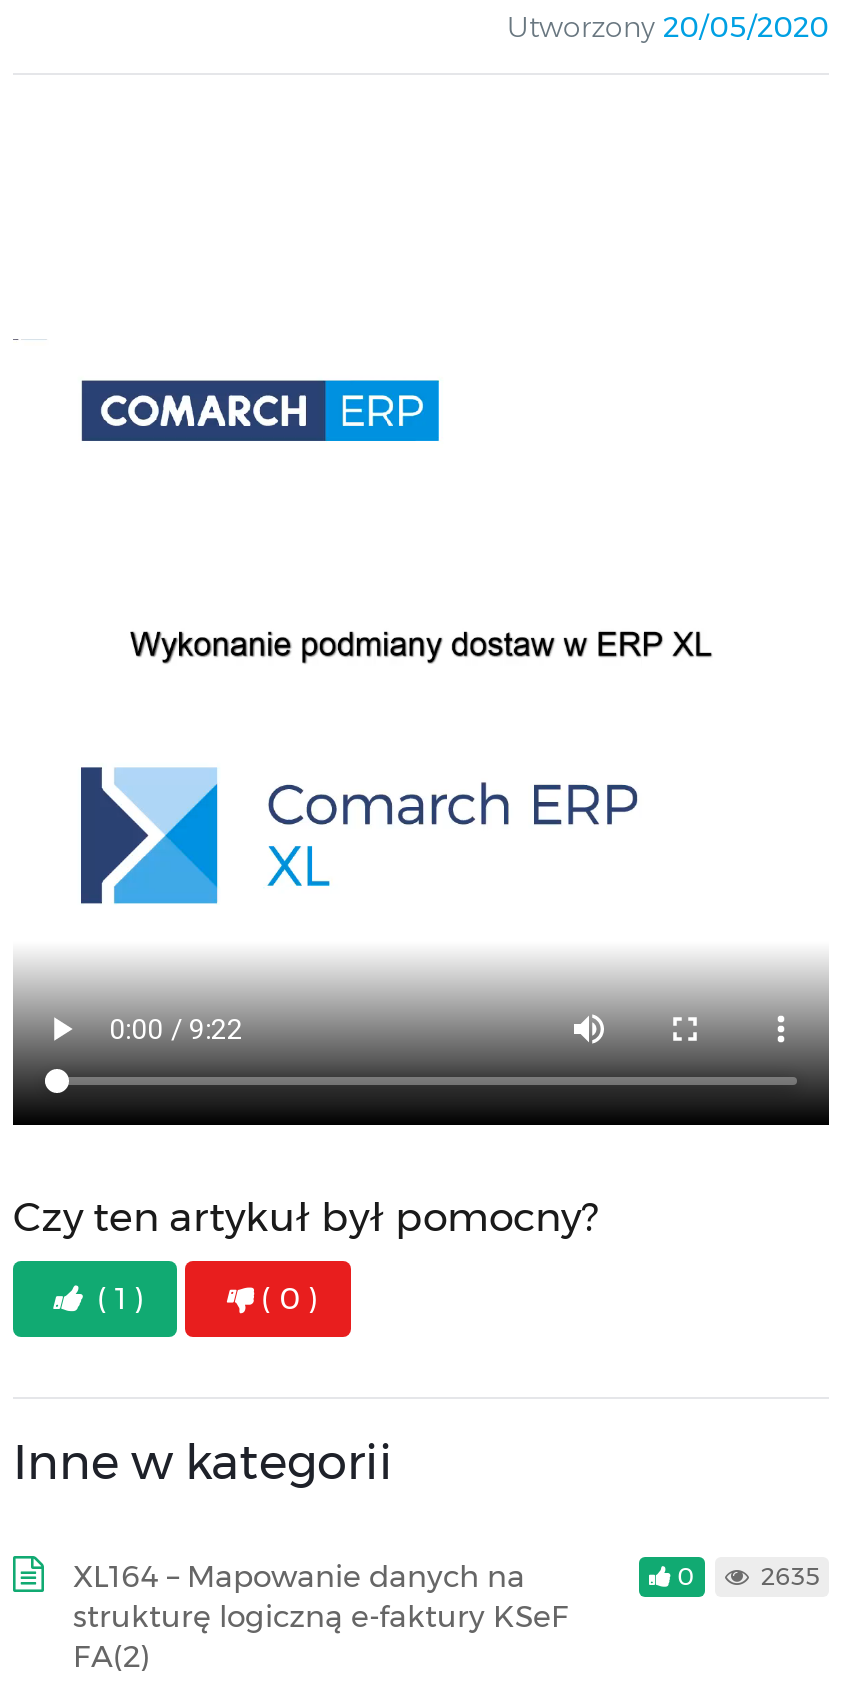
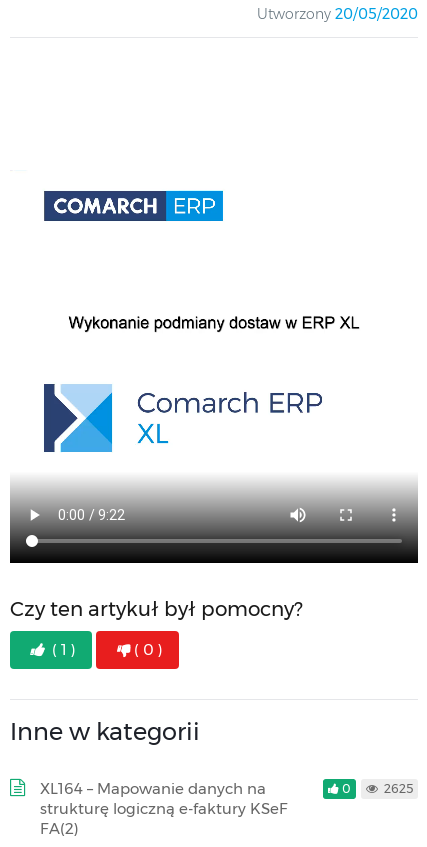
- 2635
+ 2625
